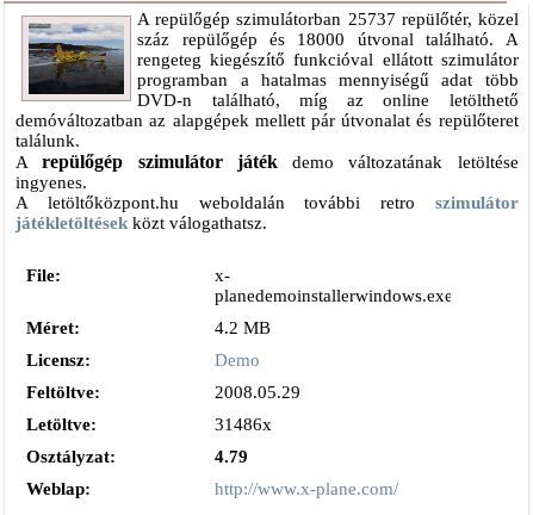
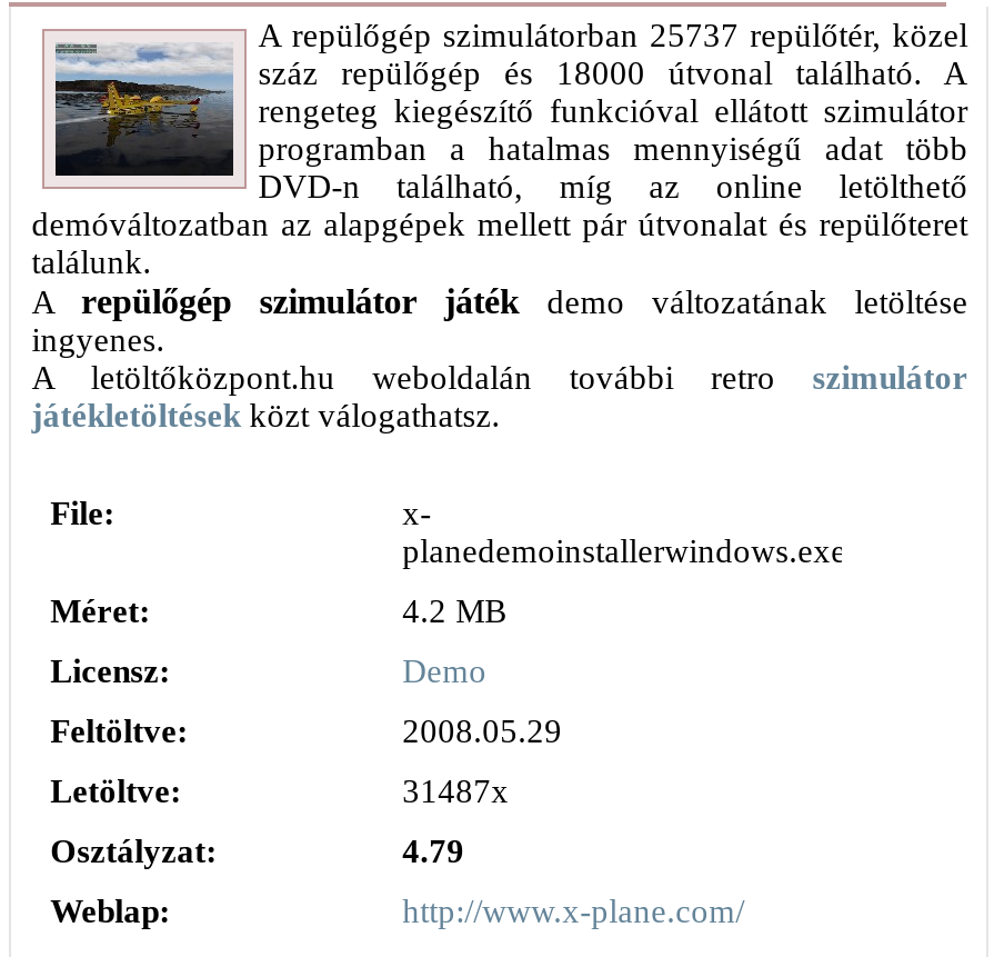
- 31486x
+ 31487x
